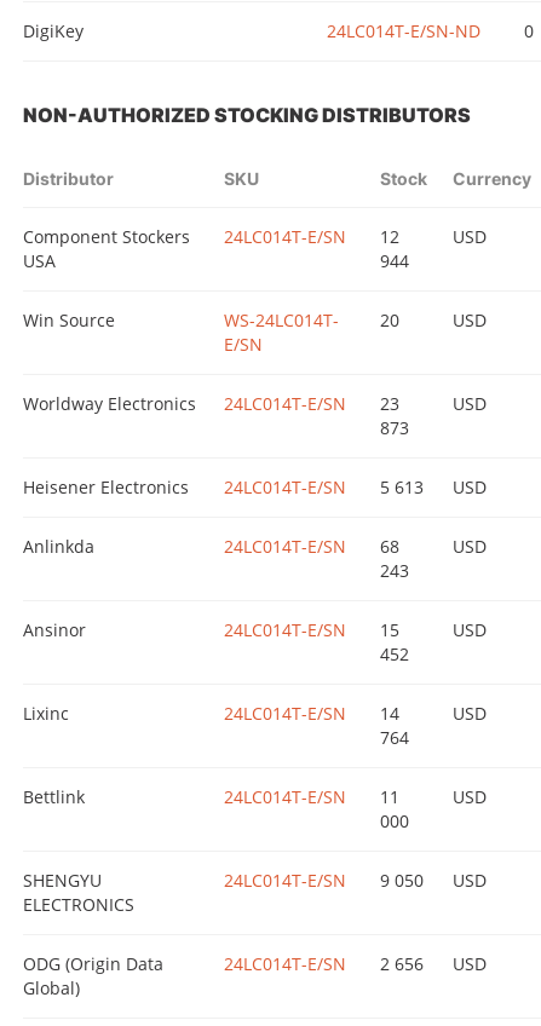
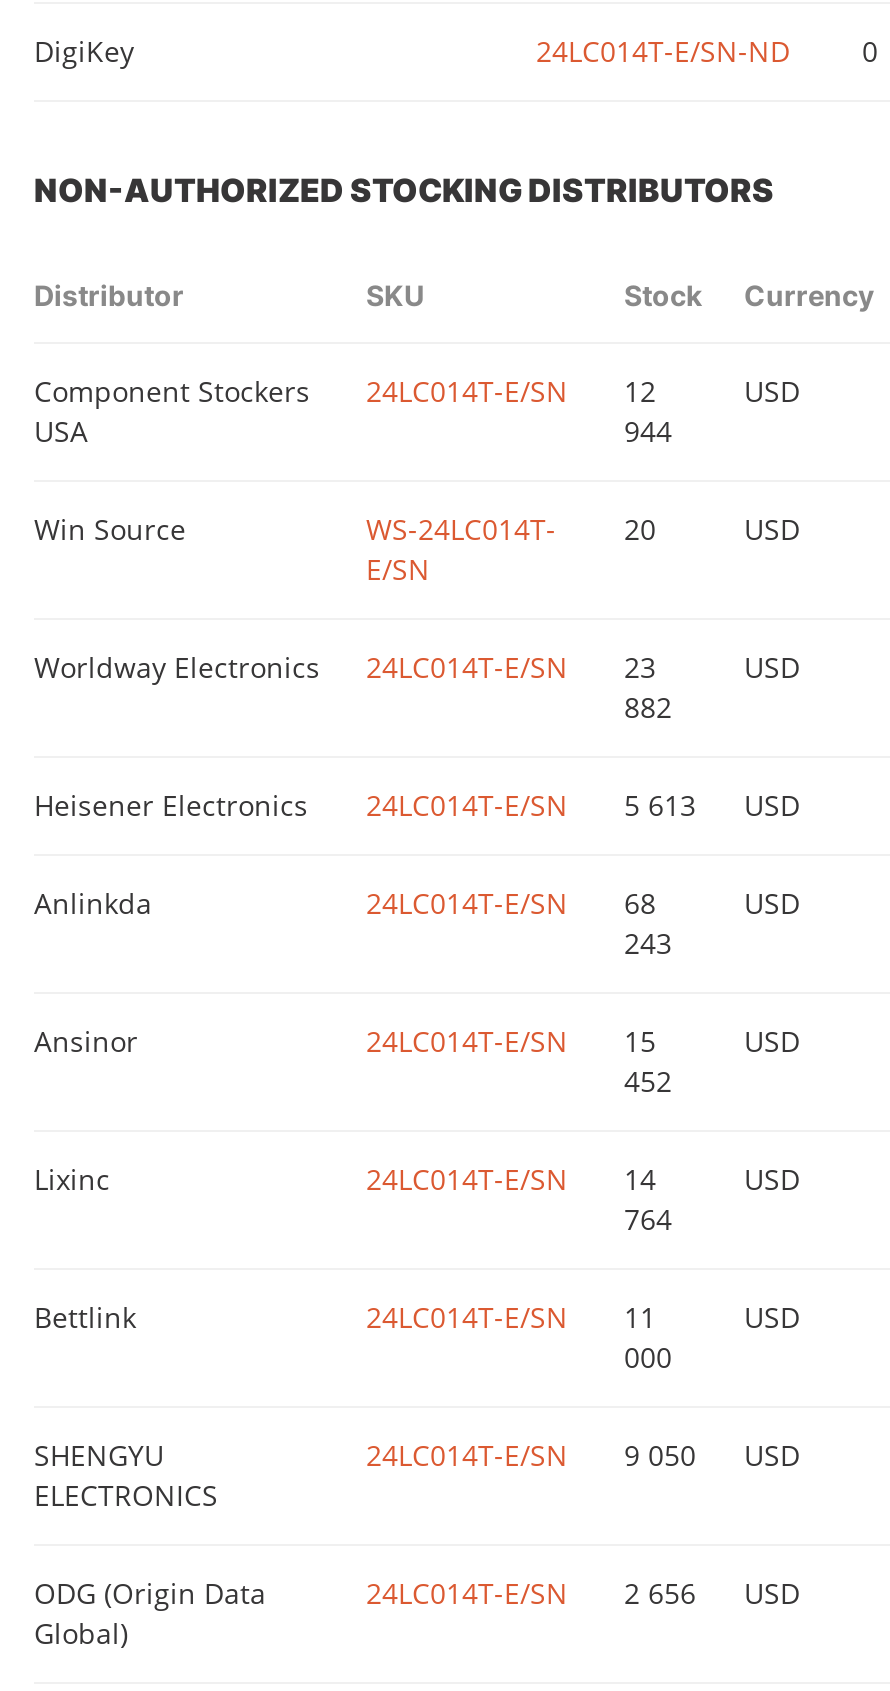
- 873
+ 882
